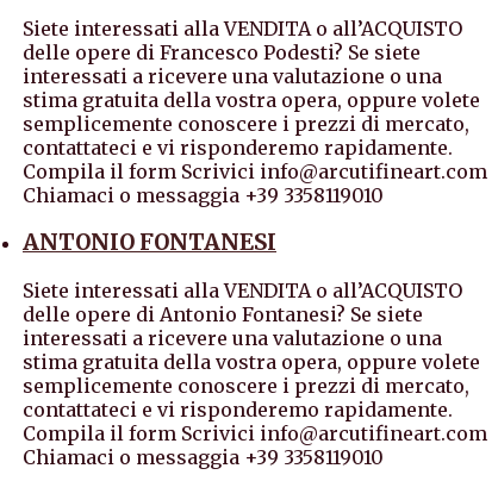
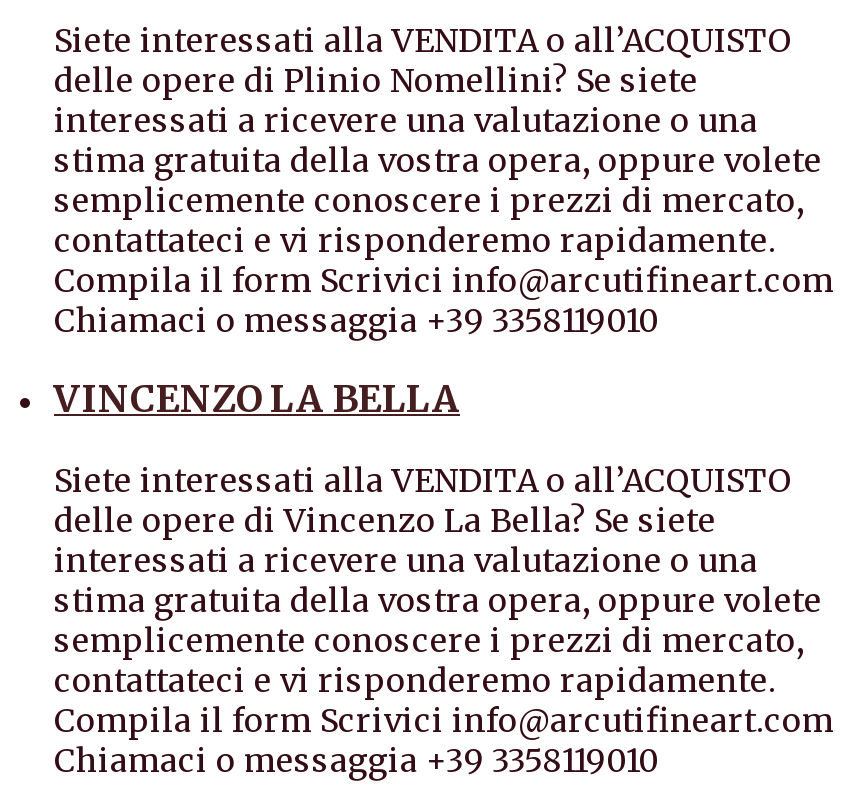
- delle opere di Francesco Podesti? Se siete
+ delle opere di Plinio Nomellini? Se siete

- ANTONIO FONTANESI
+ VINCENZO LA BELLA

- delle opere di Antonio Fontanesi? Se siete
+ delle opere di Vincenzo La Bella? Se siete
